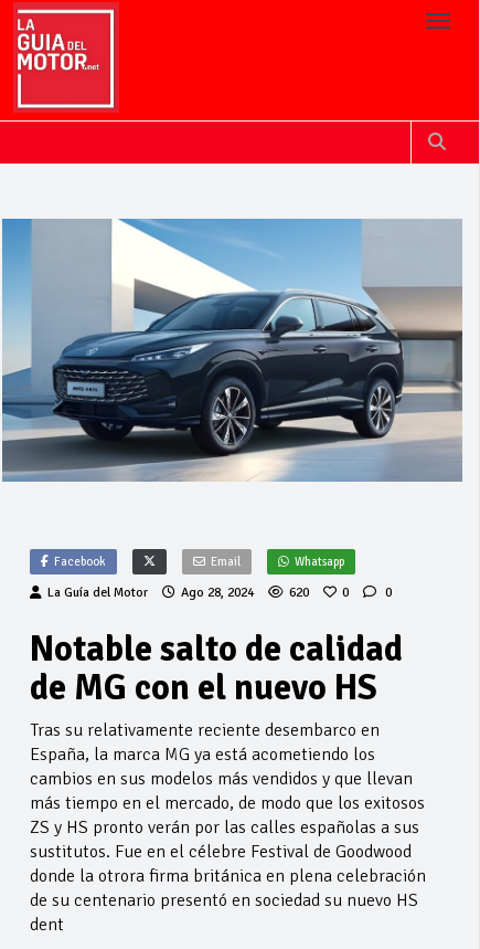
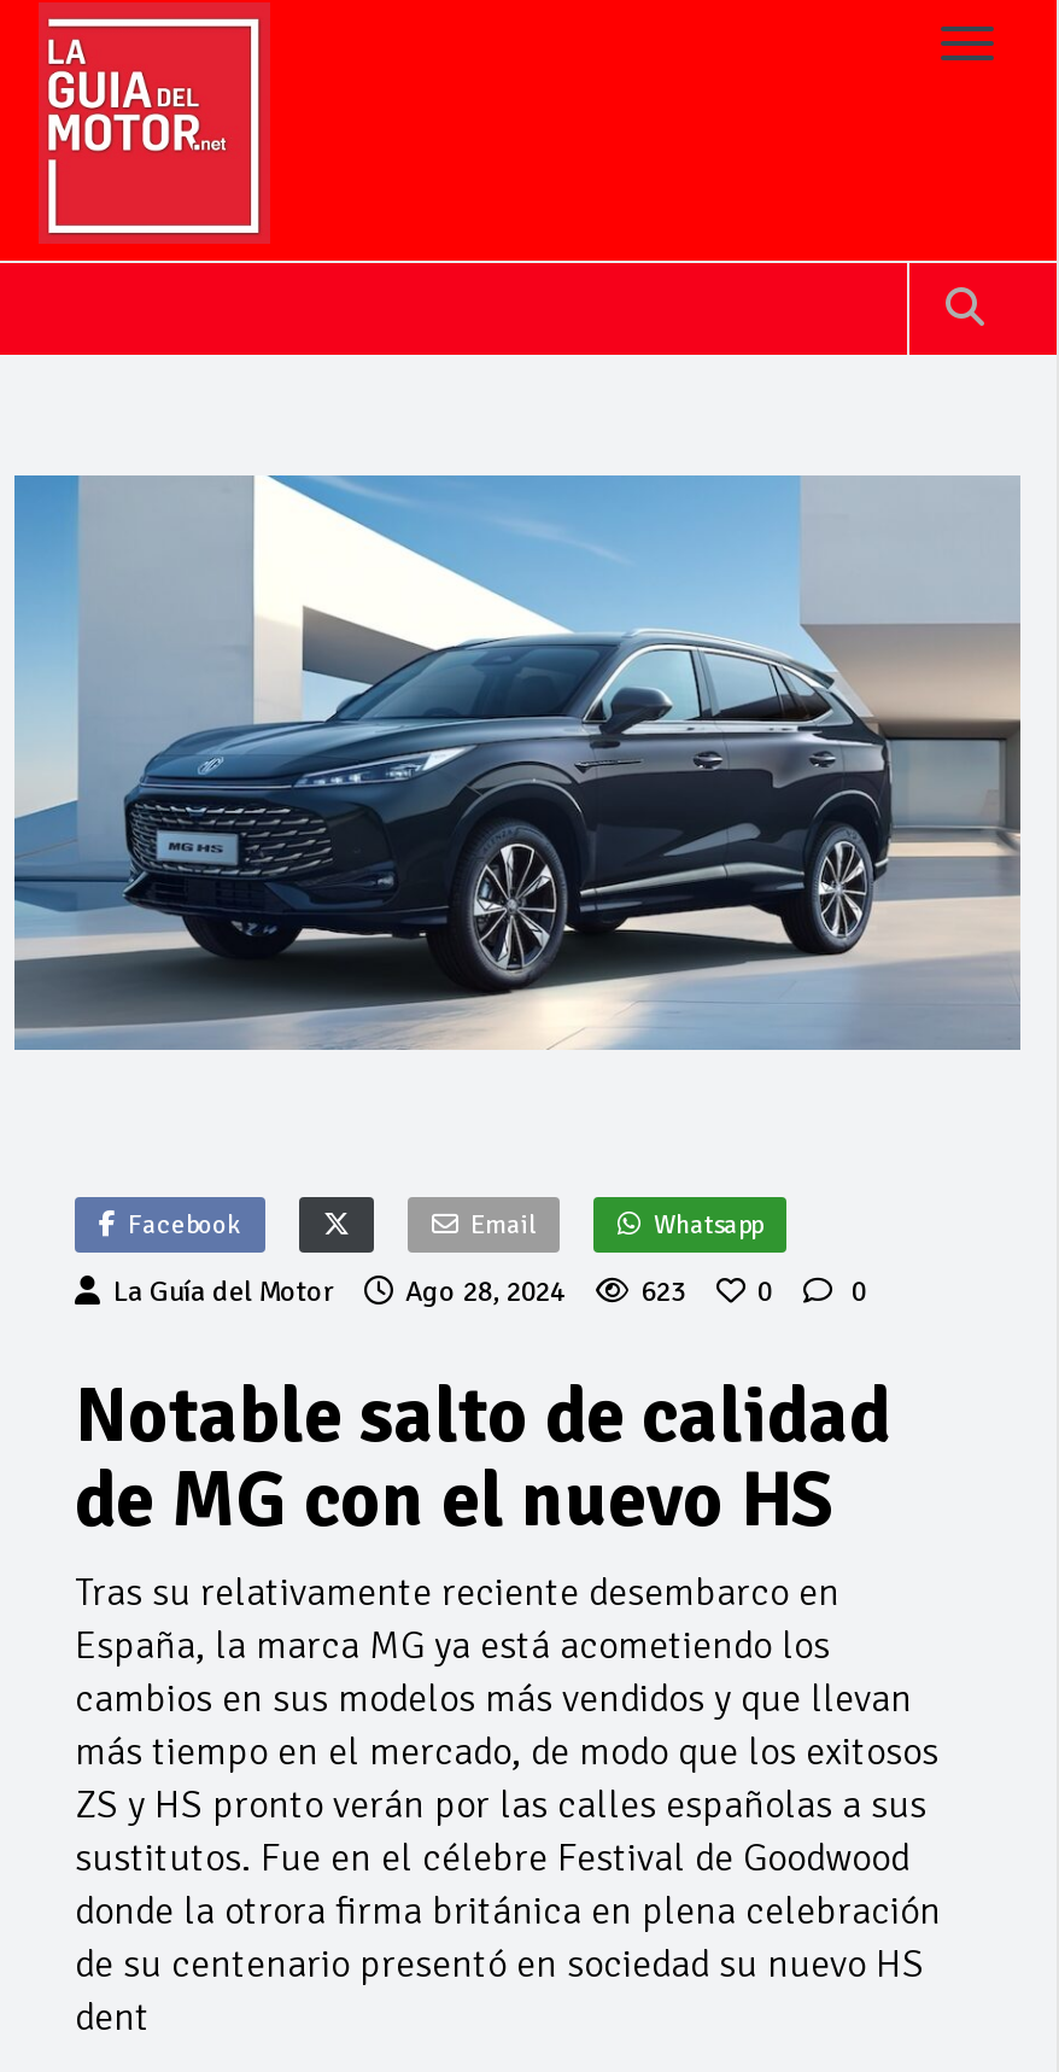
- 620 0
+ 623 0
